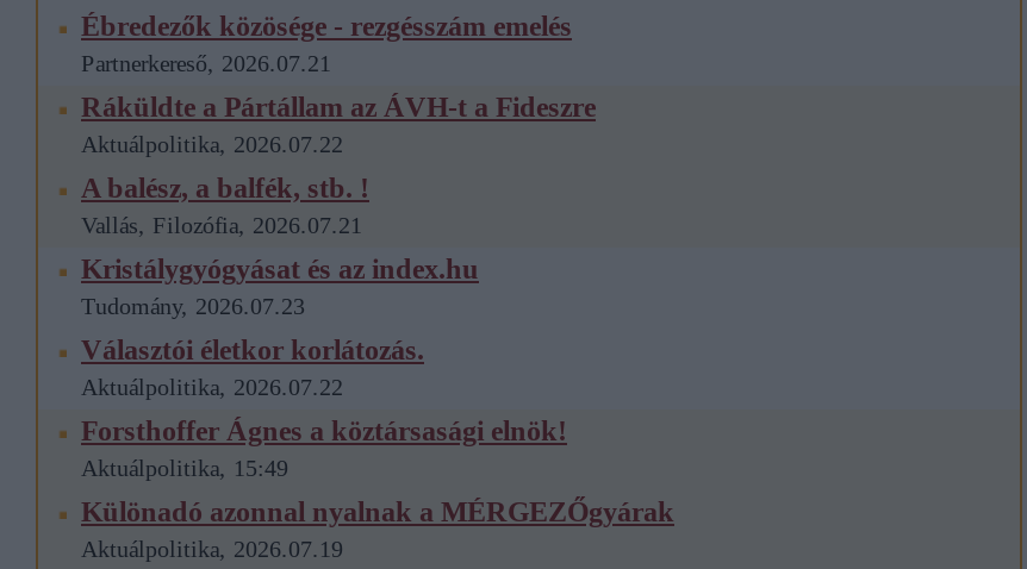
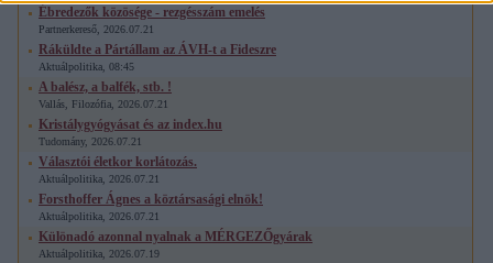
- Aktuálpolitika, 2026.07.22
+ Aktuálpolitika, 08:45

- Tudomány, 2026.07.23
+ Tudomány, 2026.07.21

- Aktuálpolitika, 2026.07.22
+ Aktuálpolitika, 2026.07.21

- Aktuálpolitika, 15:49
+ Aktuálpolitika, 2026.07.21
